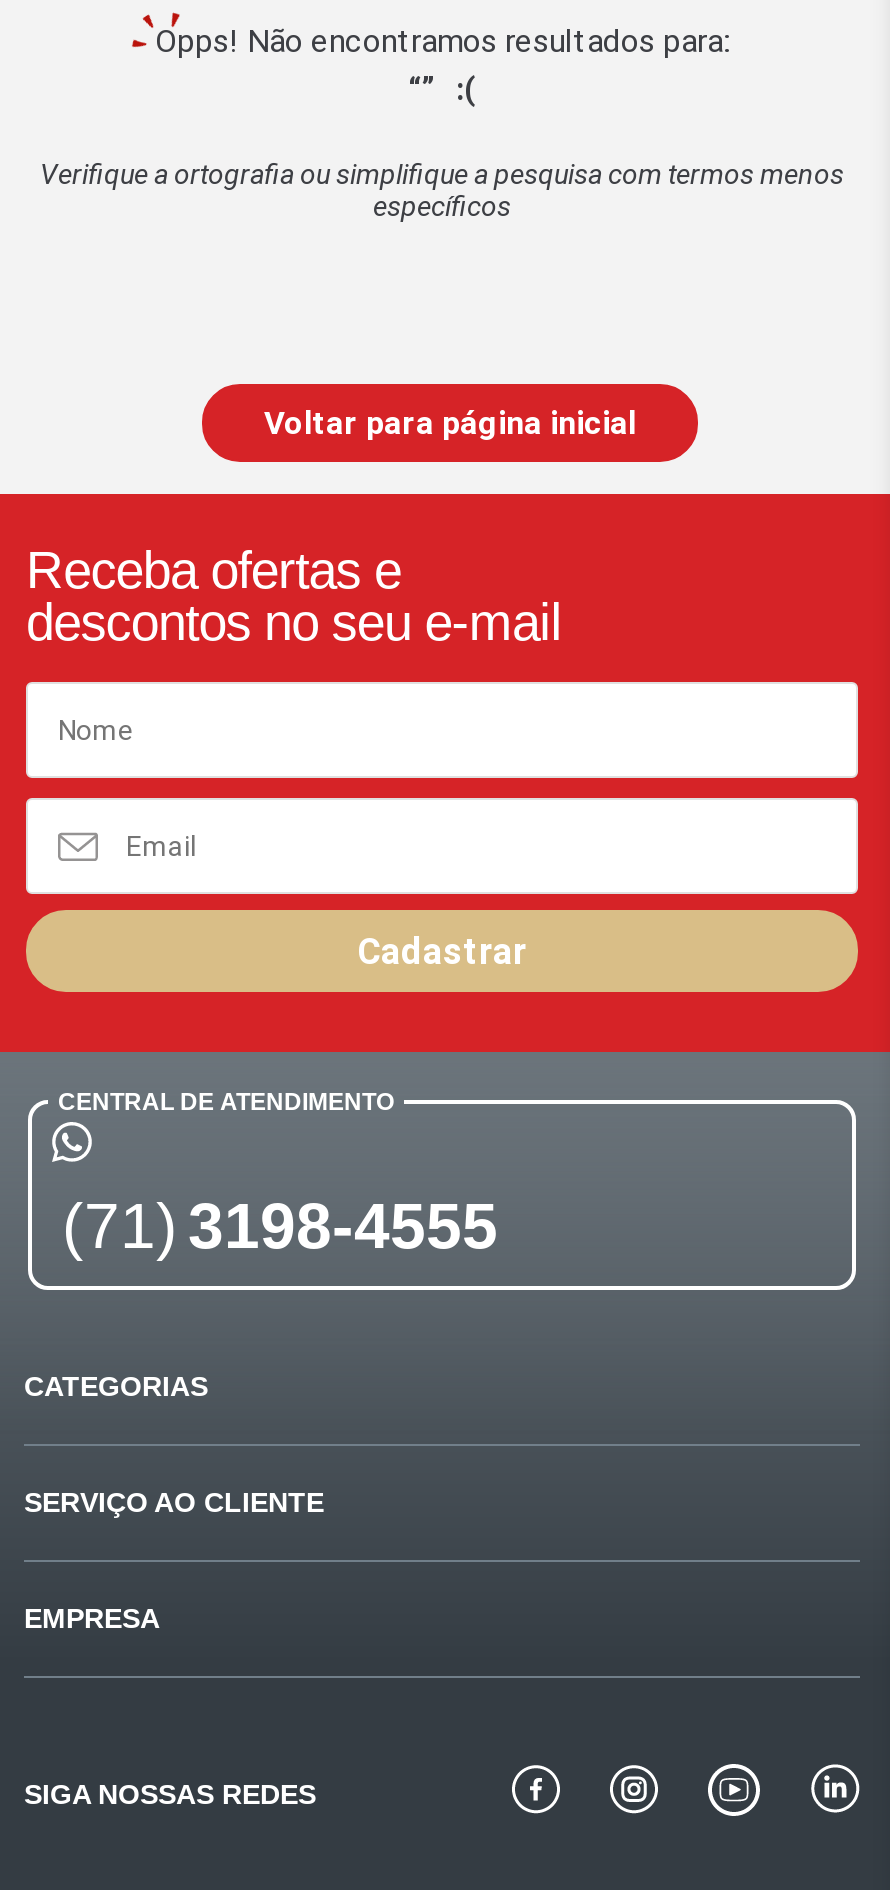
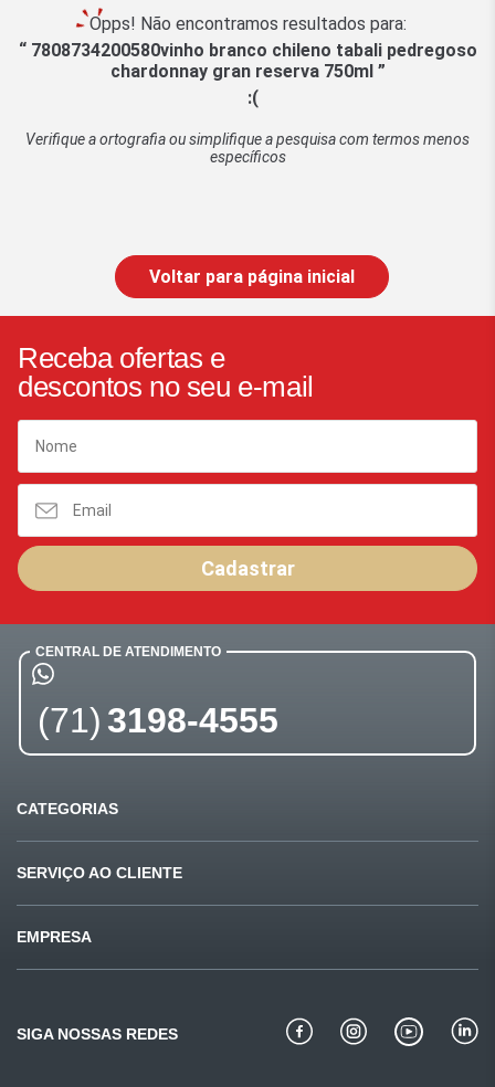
+ 7808734200580vinho branco chileno tabali pedregoso
+ chardonnay gran reserva 750ml
